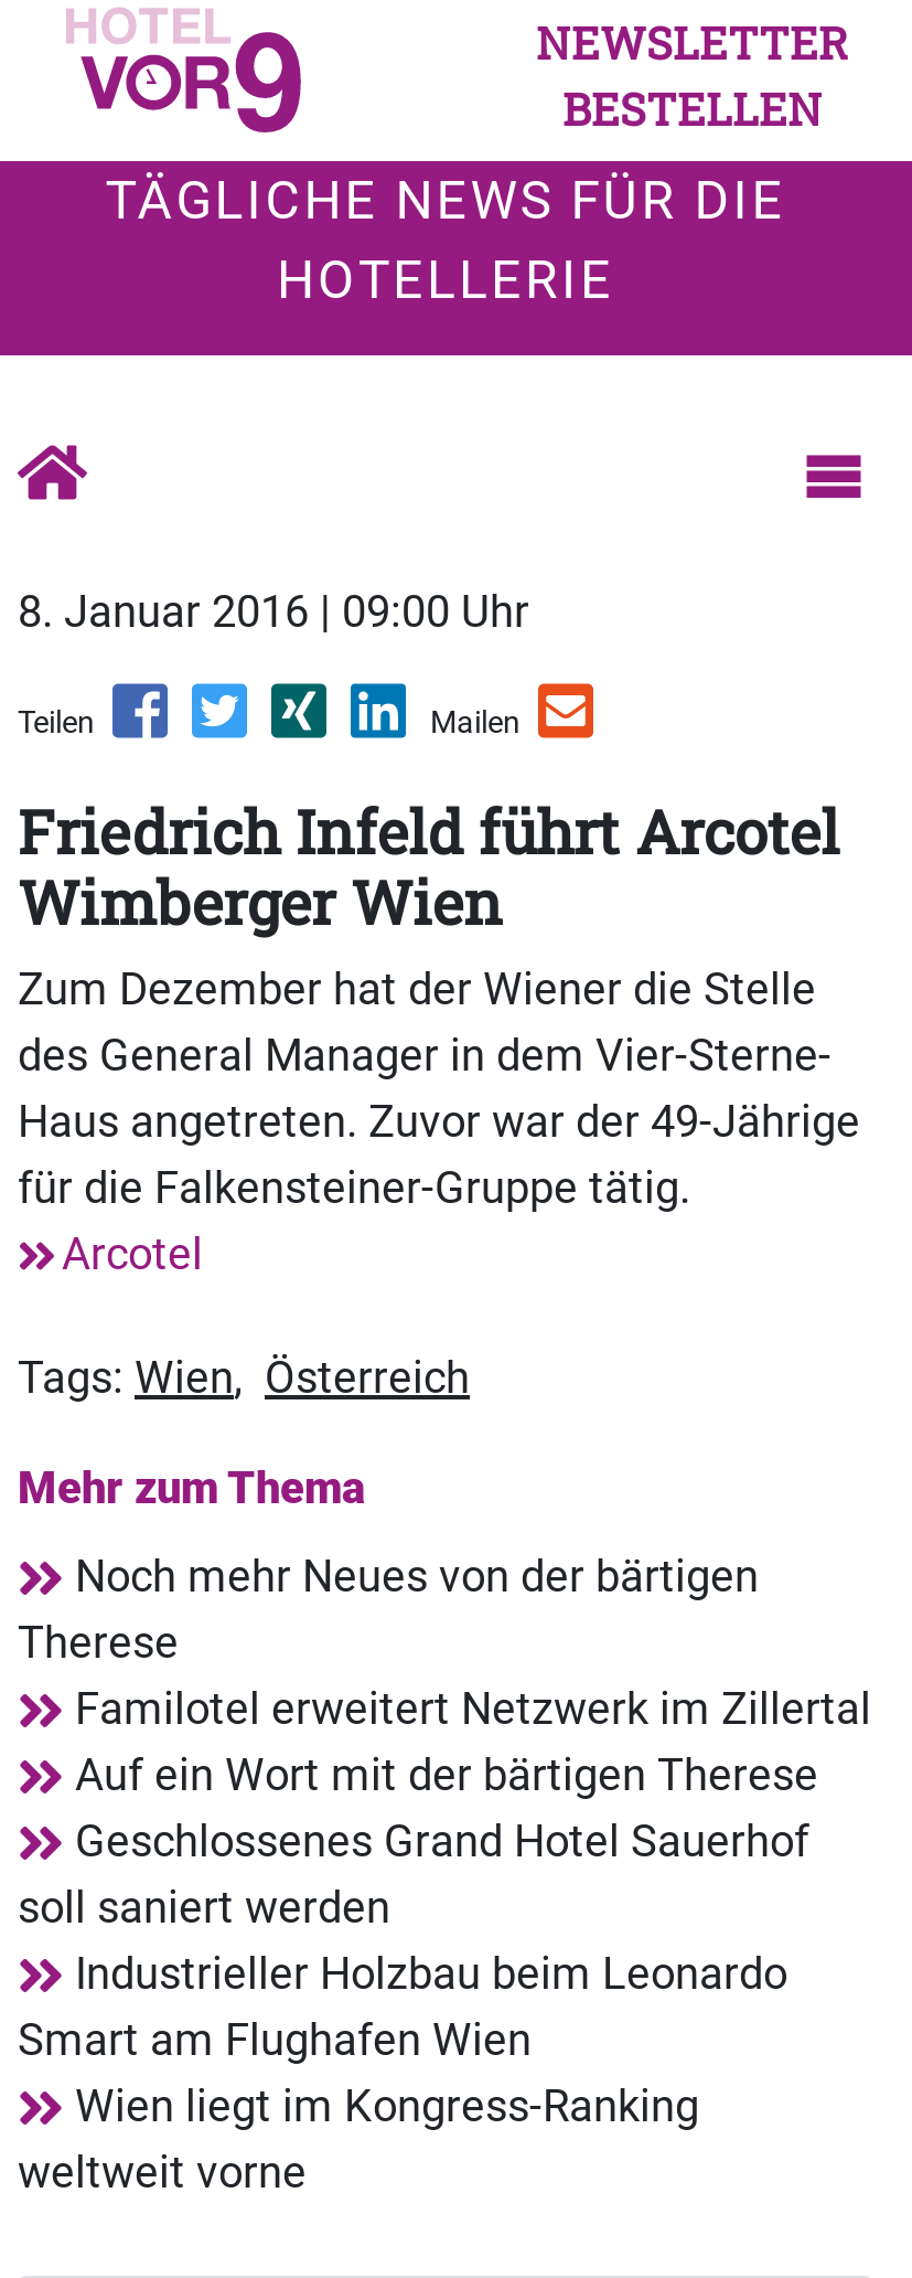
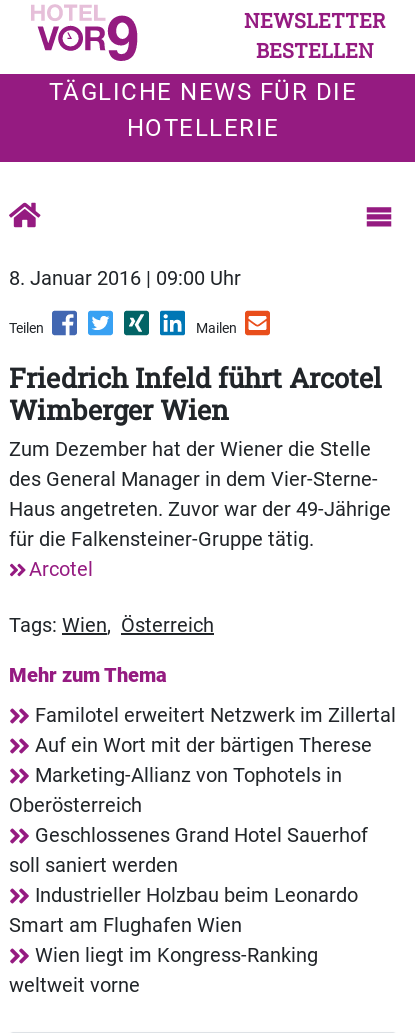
- Noch mehr Neues von der bärtigen
- Therese

moved up: Familotel erweitert Netzwerk im Zillertal | Auf ein Wort mit der bärtigen Therese

+ Marketing-Allianz von Tophotels in
+ Oberösterreich
